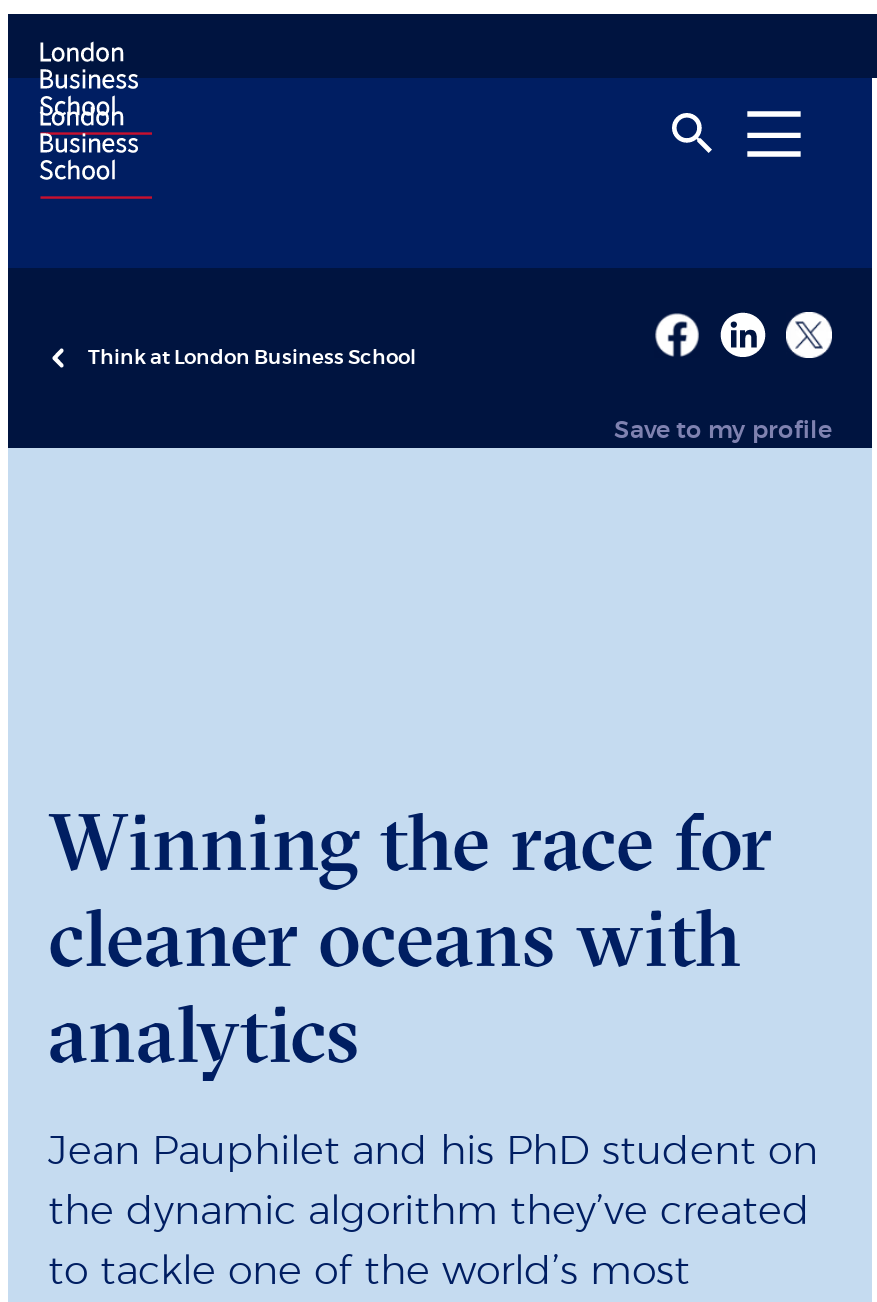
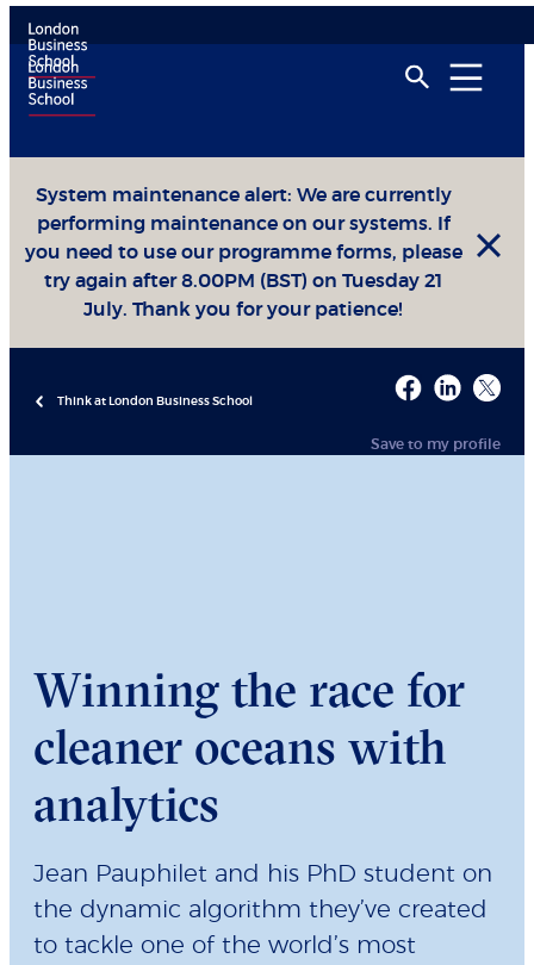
+ [image]
+ System maintenance alert: We are currently
+ performing maintenance on our systems. If
+ you need to use our programme forms, please
+ try again after 8.00PM (BST) on Tuesday 21
+ July. Thank you for your patience!
